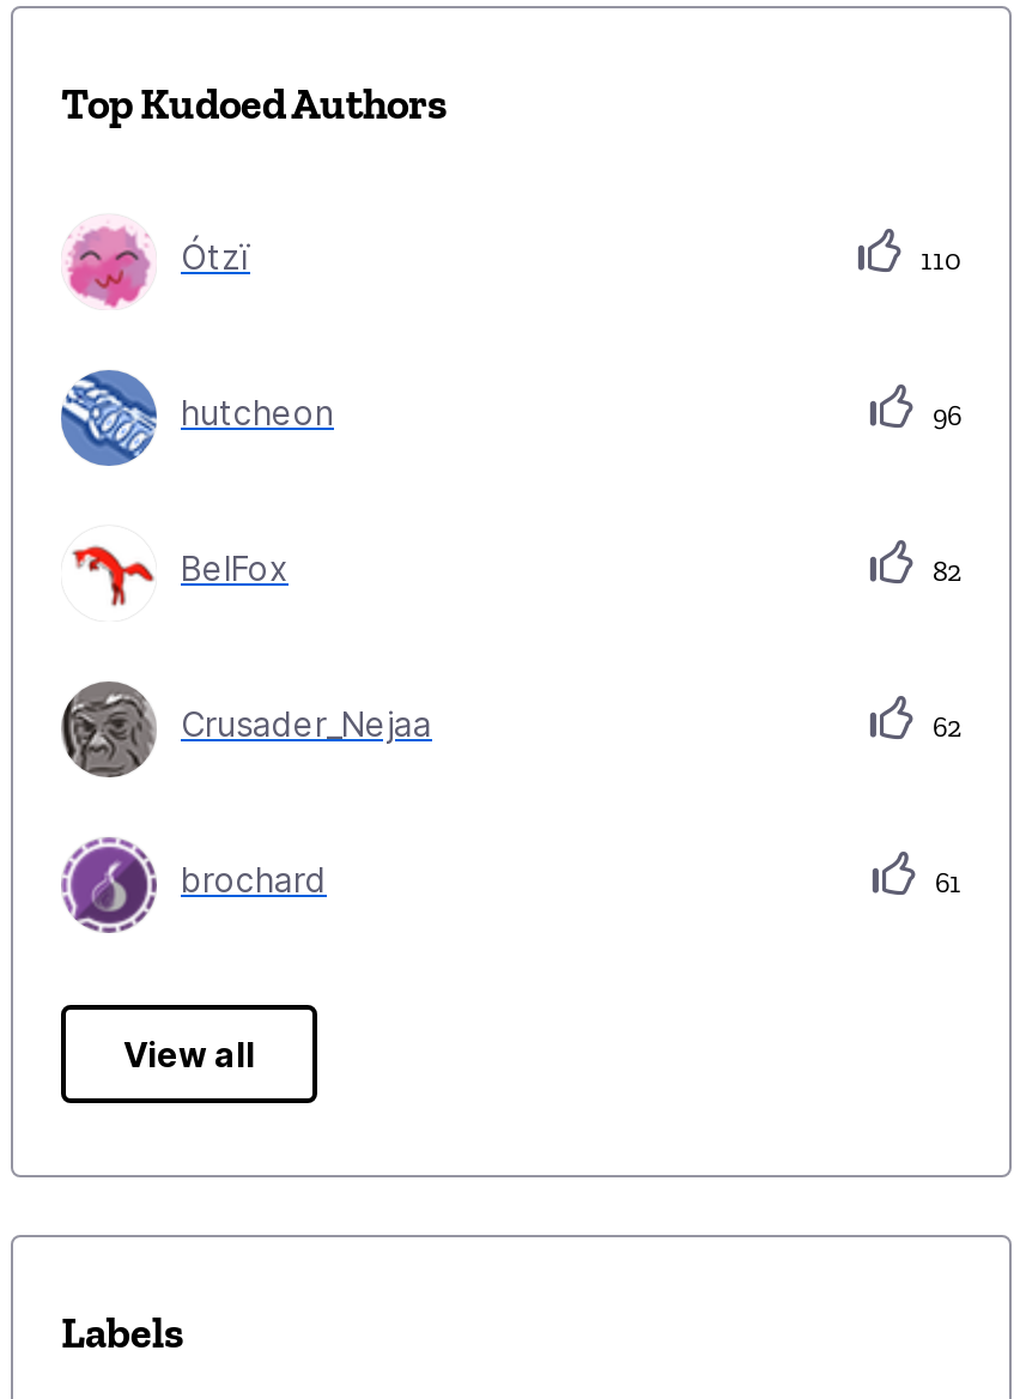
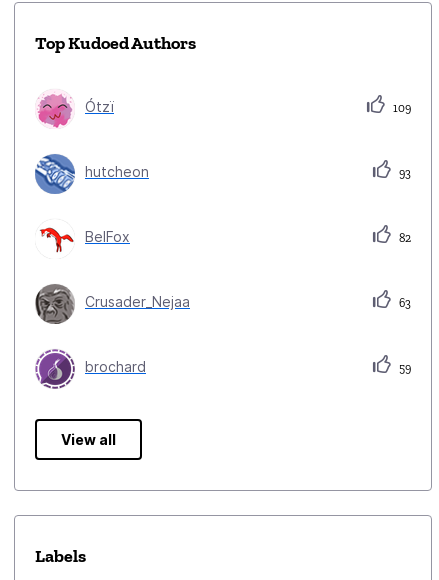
- 110
+ 109

- 96
+ 93

- 62
+ 63

- 61
+ 59
